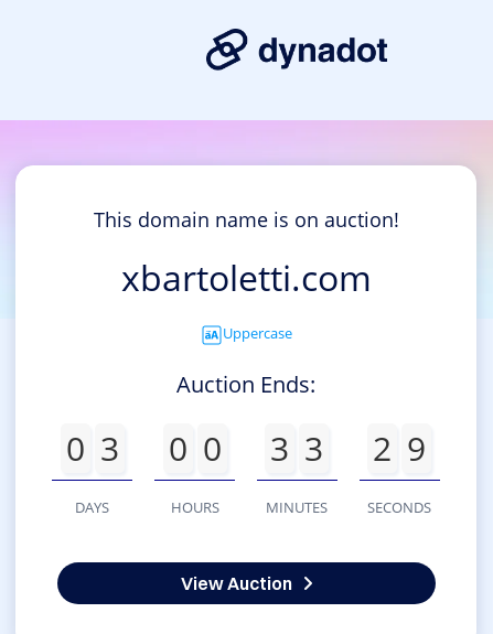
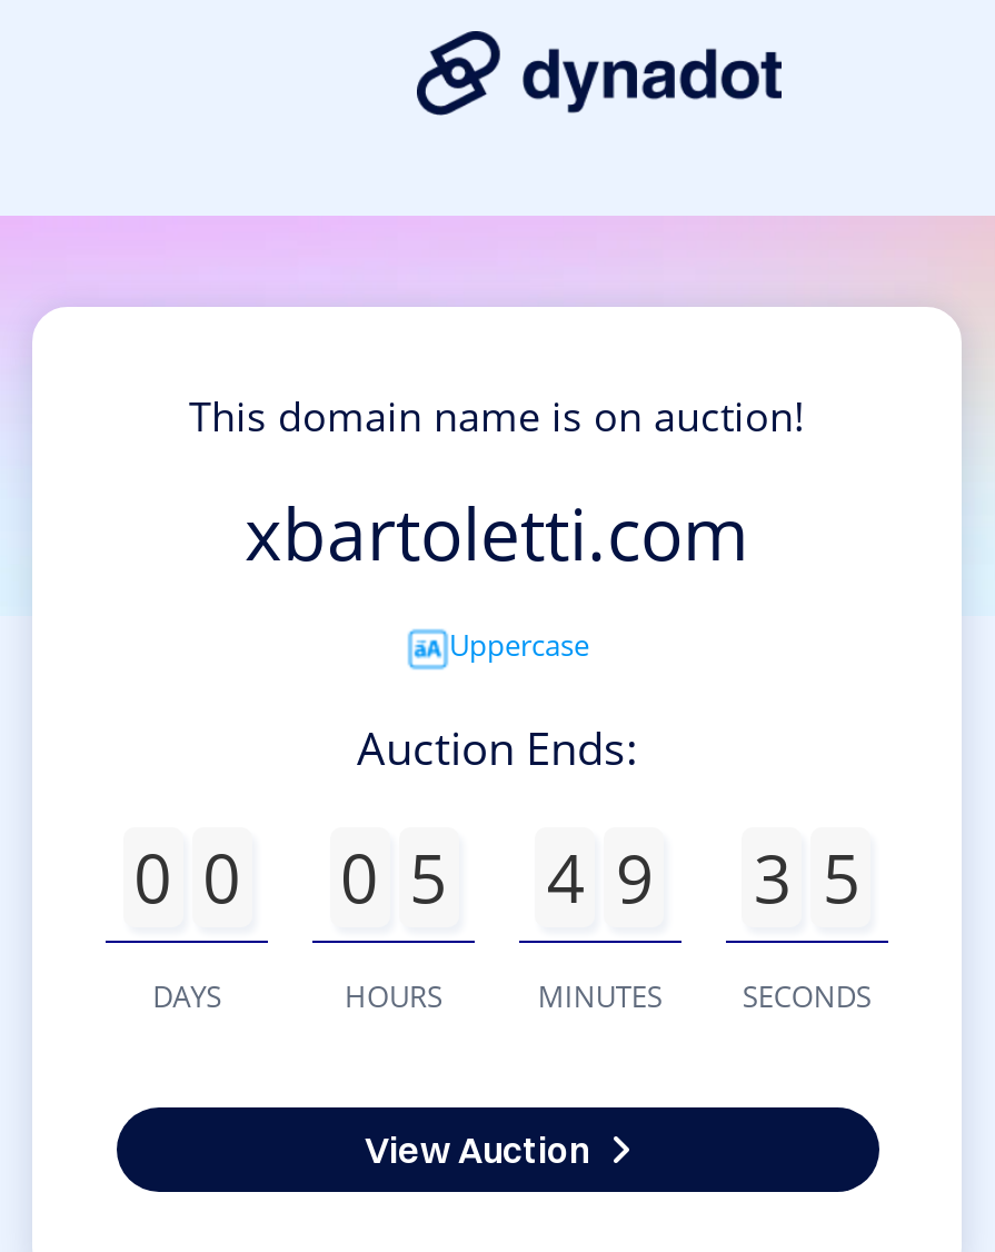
- 0 3
+ 0 0

- 0 0
+ 0 5

- 3 3
+ 4 9

- 2 9
+ 3 5
